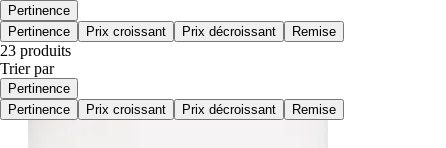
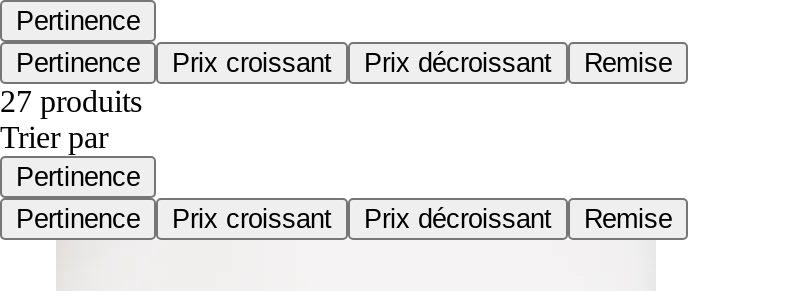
- 23 produits
+ 27 produits
